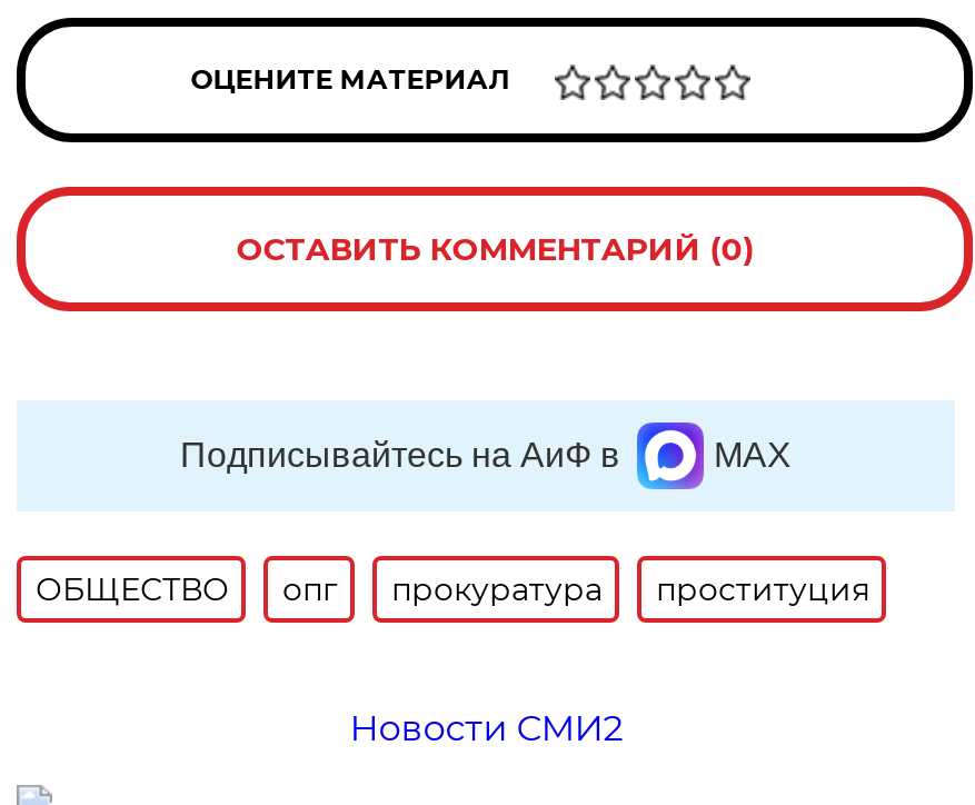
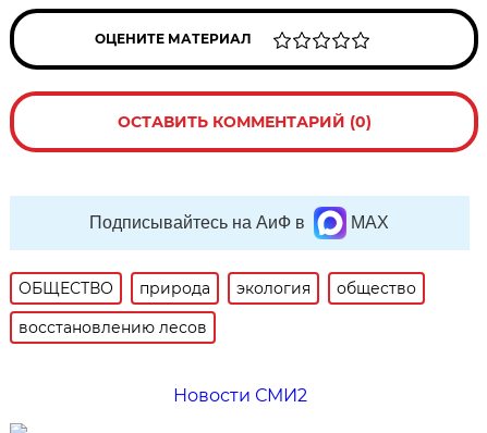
- опг
- прокуратура
- проституция
+ природа
+ экология
+ общество
+ восстановлению лесов
